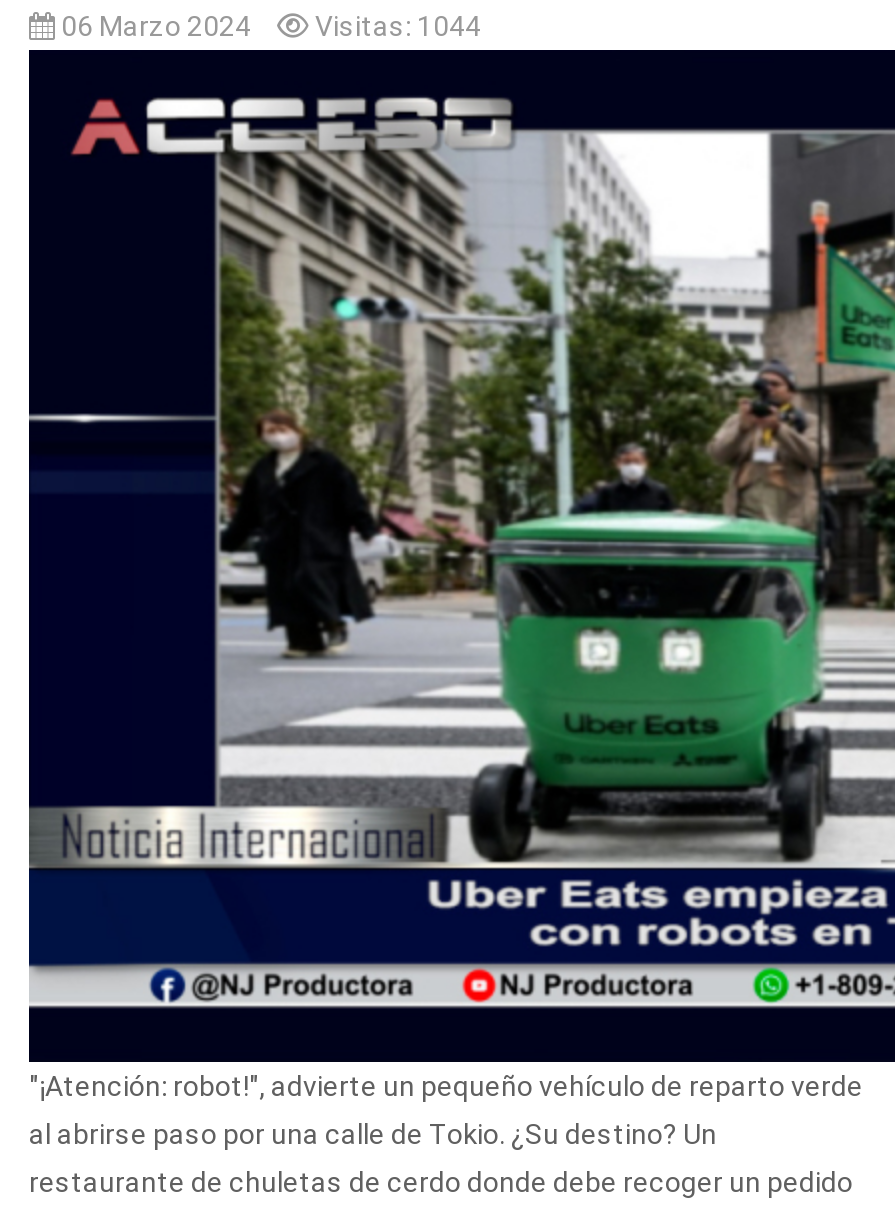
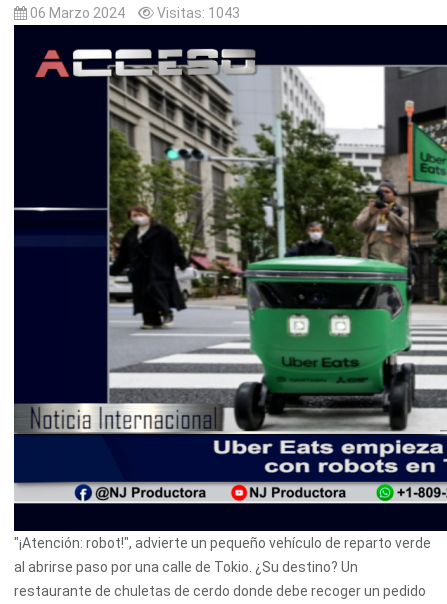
- 06 Marzo 2024 Visitas: 1044
+ 06 Marzo 2024 Visitas: 1043
